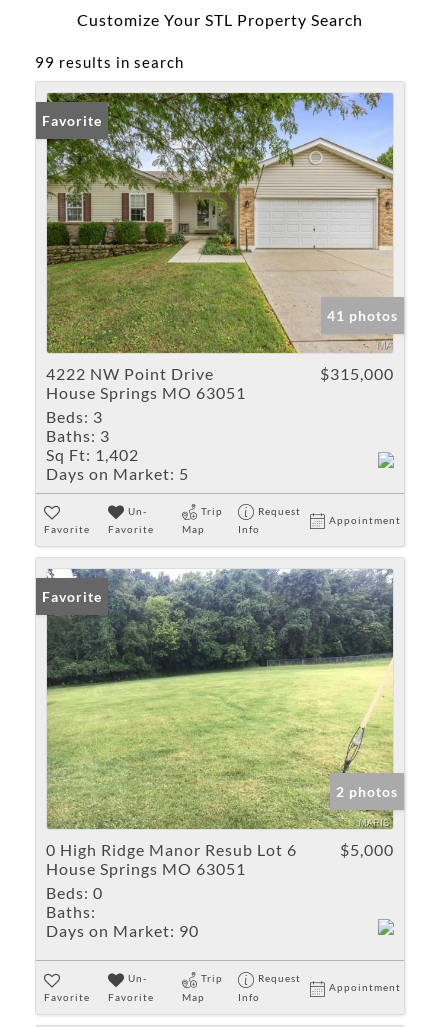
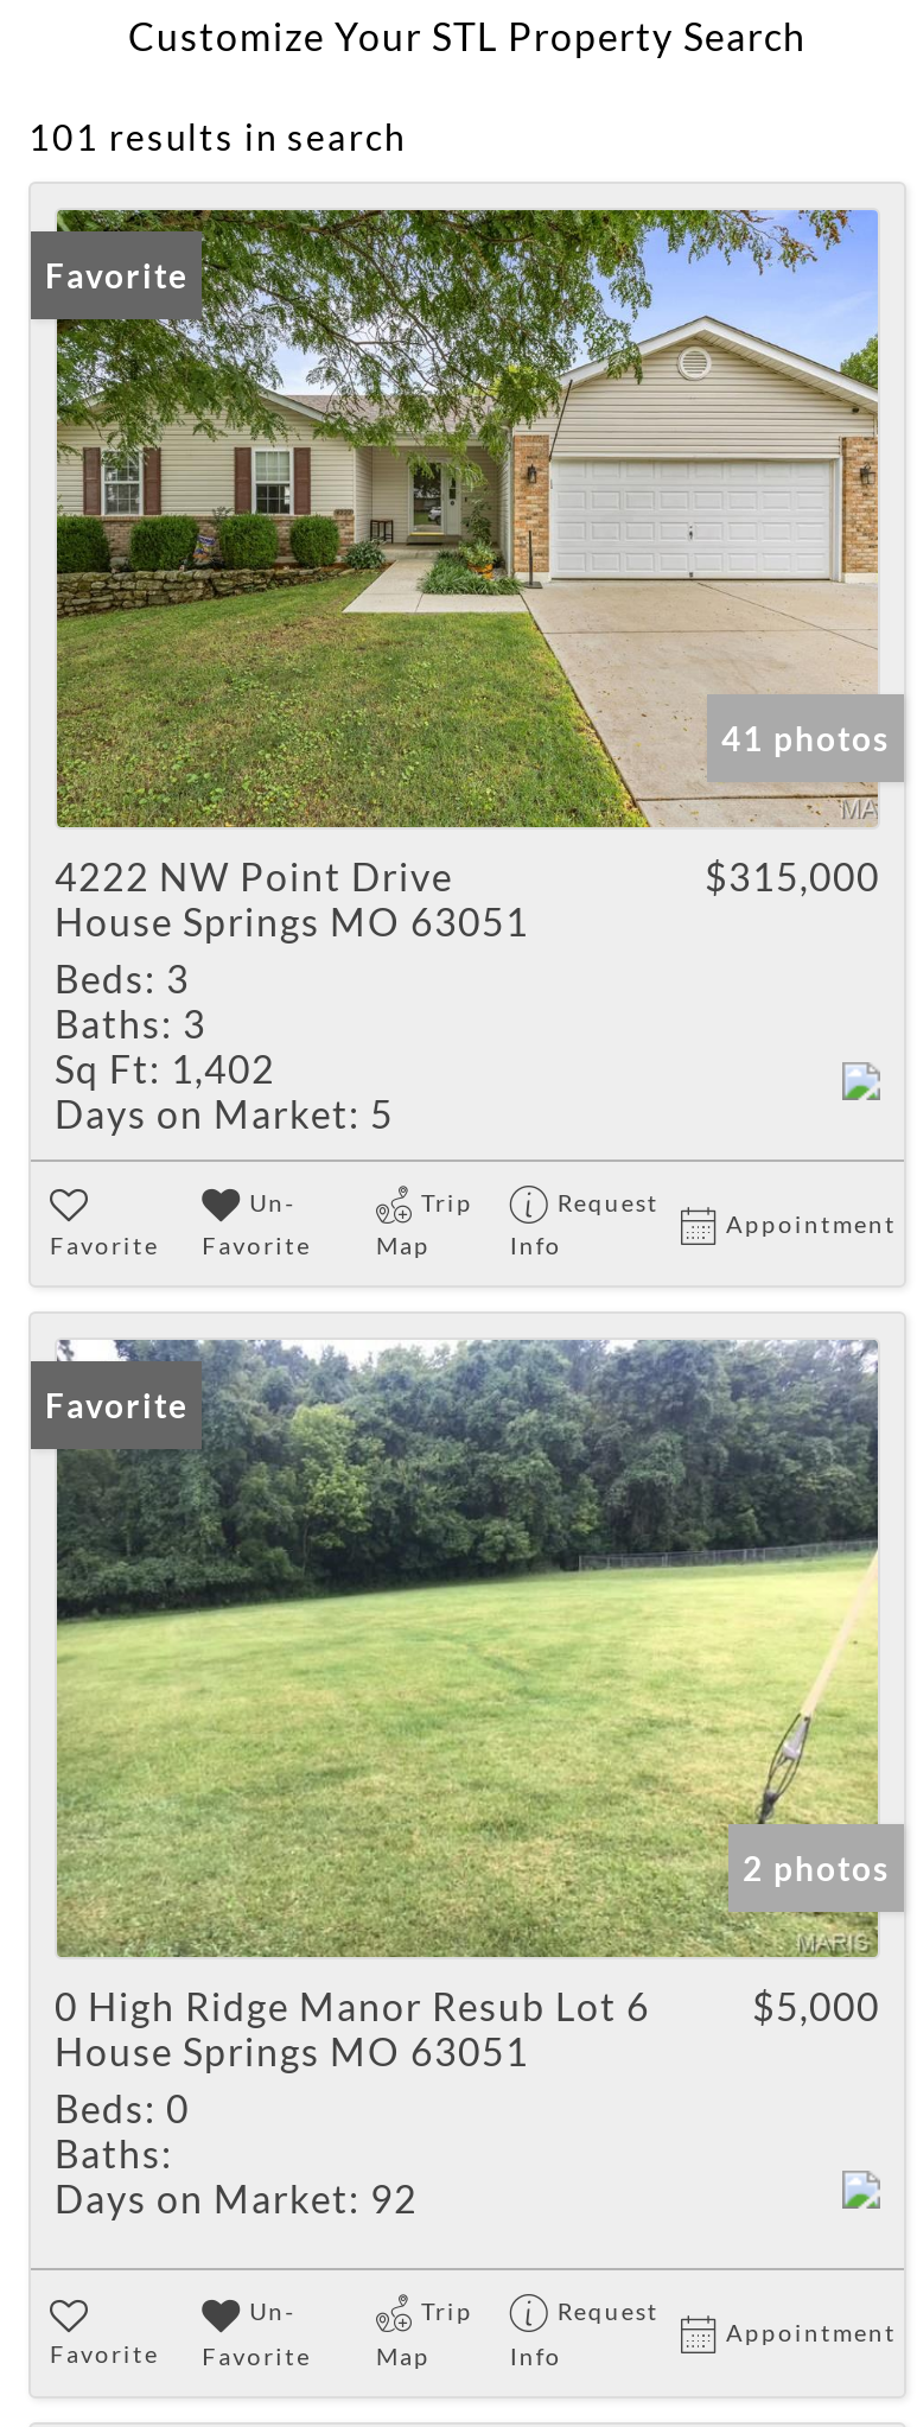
- 99 results in search
+ 101 results in search

- Days on Market: 90
+ Days on Market: 92
